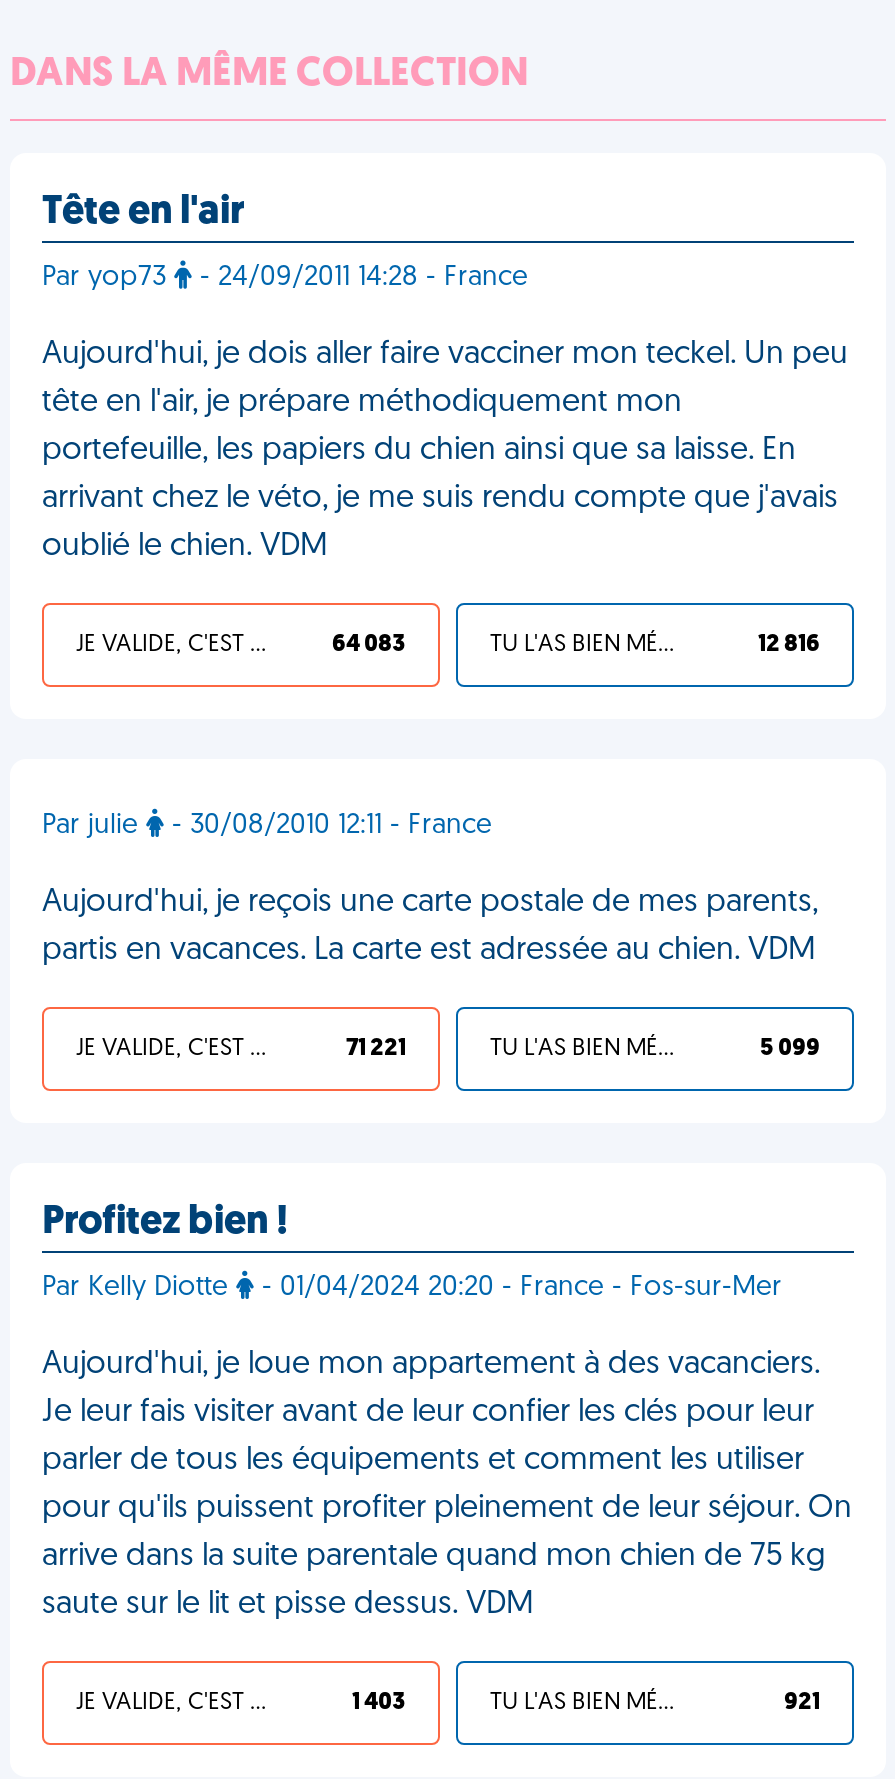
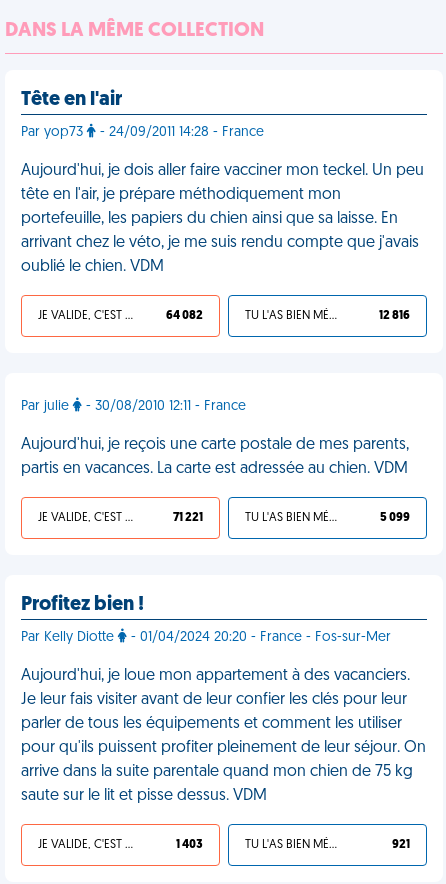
- 64 083
+ 64 082
